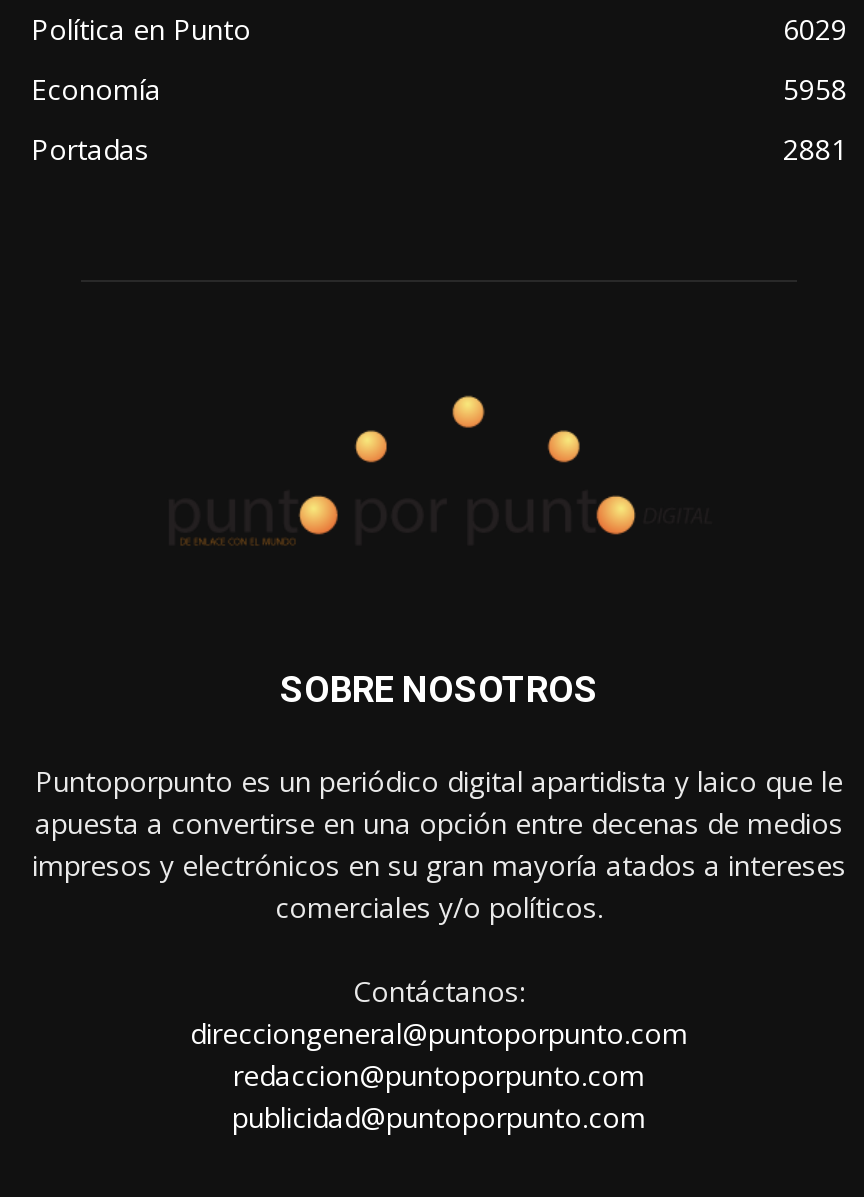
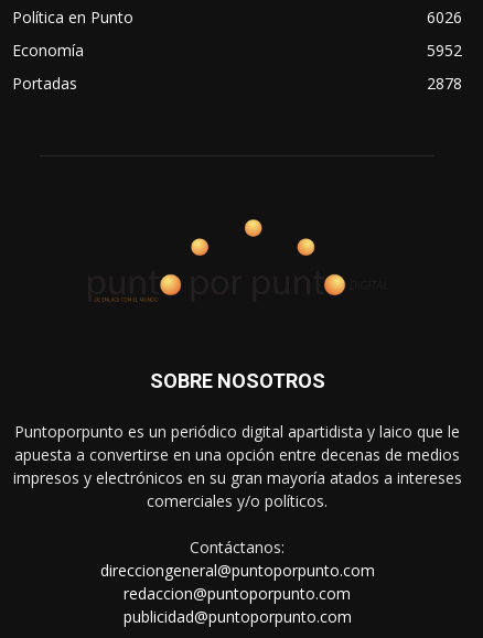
- 6029
+ 6026

- 5958
+ 5952

- 2881
+ 2878
